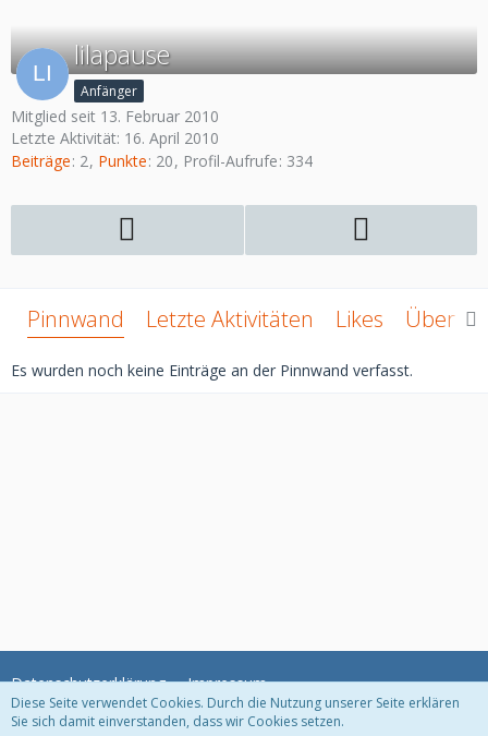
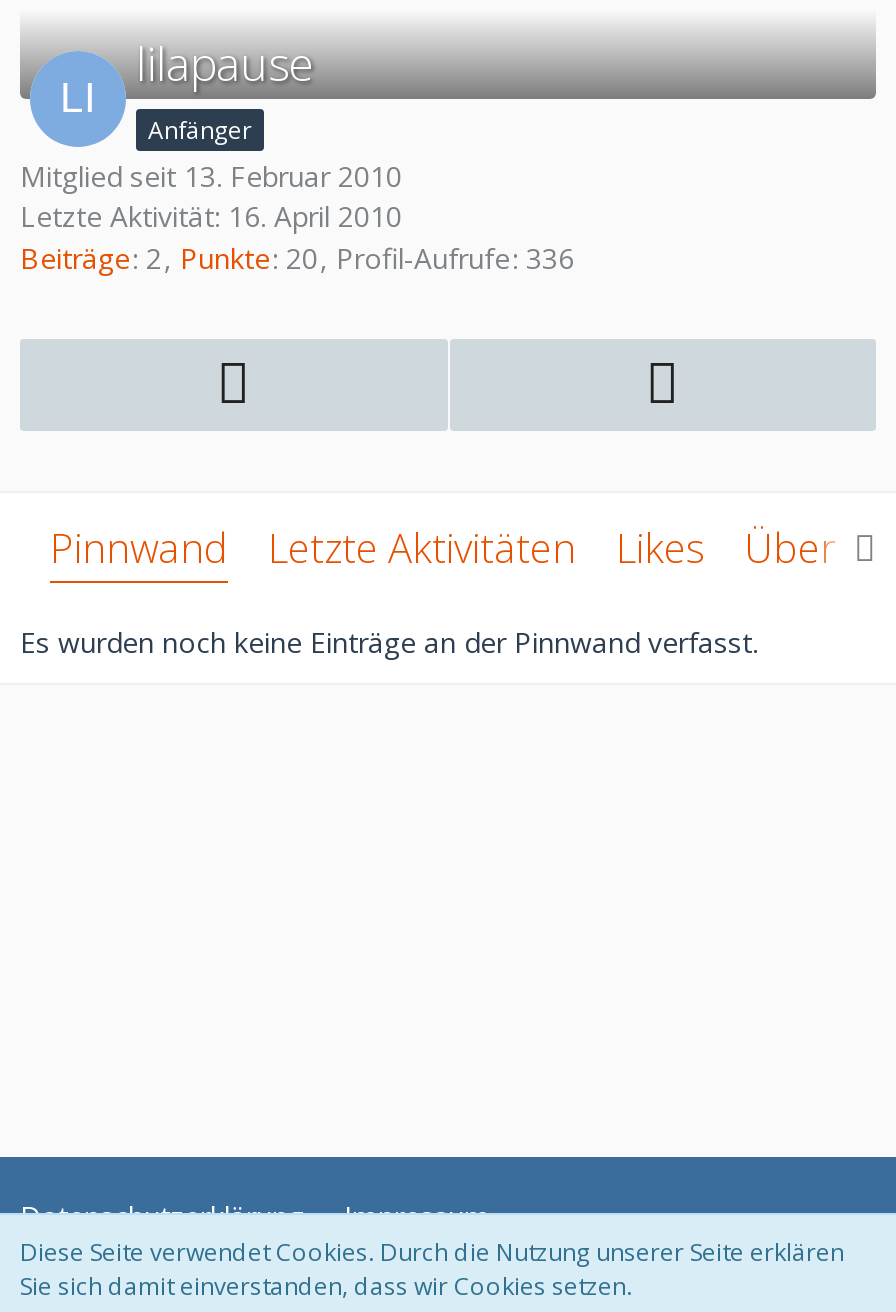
- Beiträge 2 Punkte 20 Profil-Aufrufe 334
+ Beiträge 2 Punkte 20 Profil-Aufrufe 336
